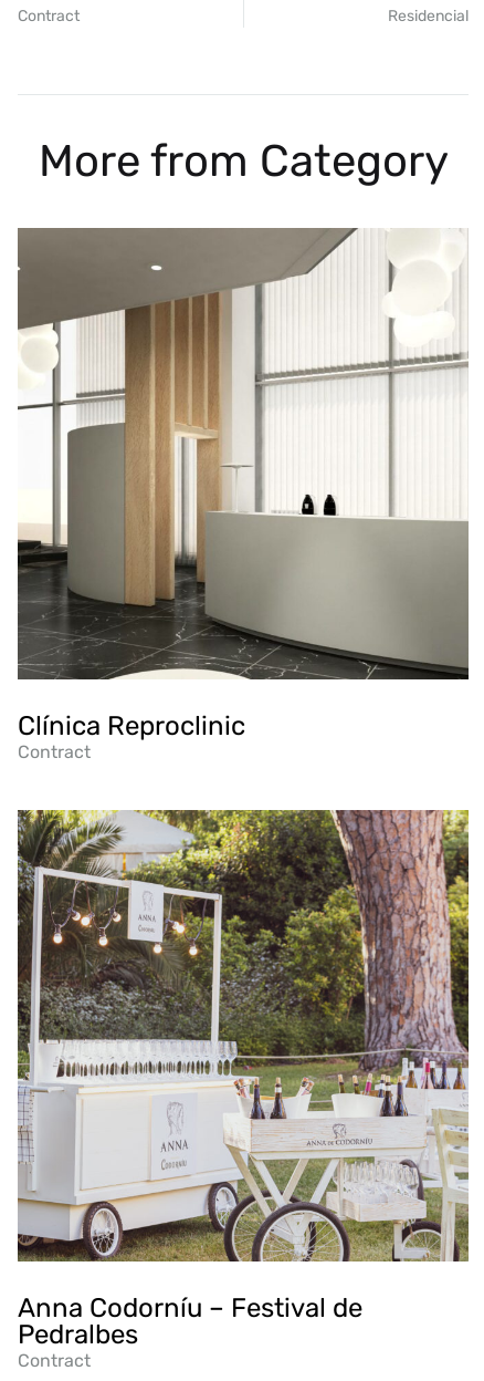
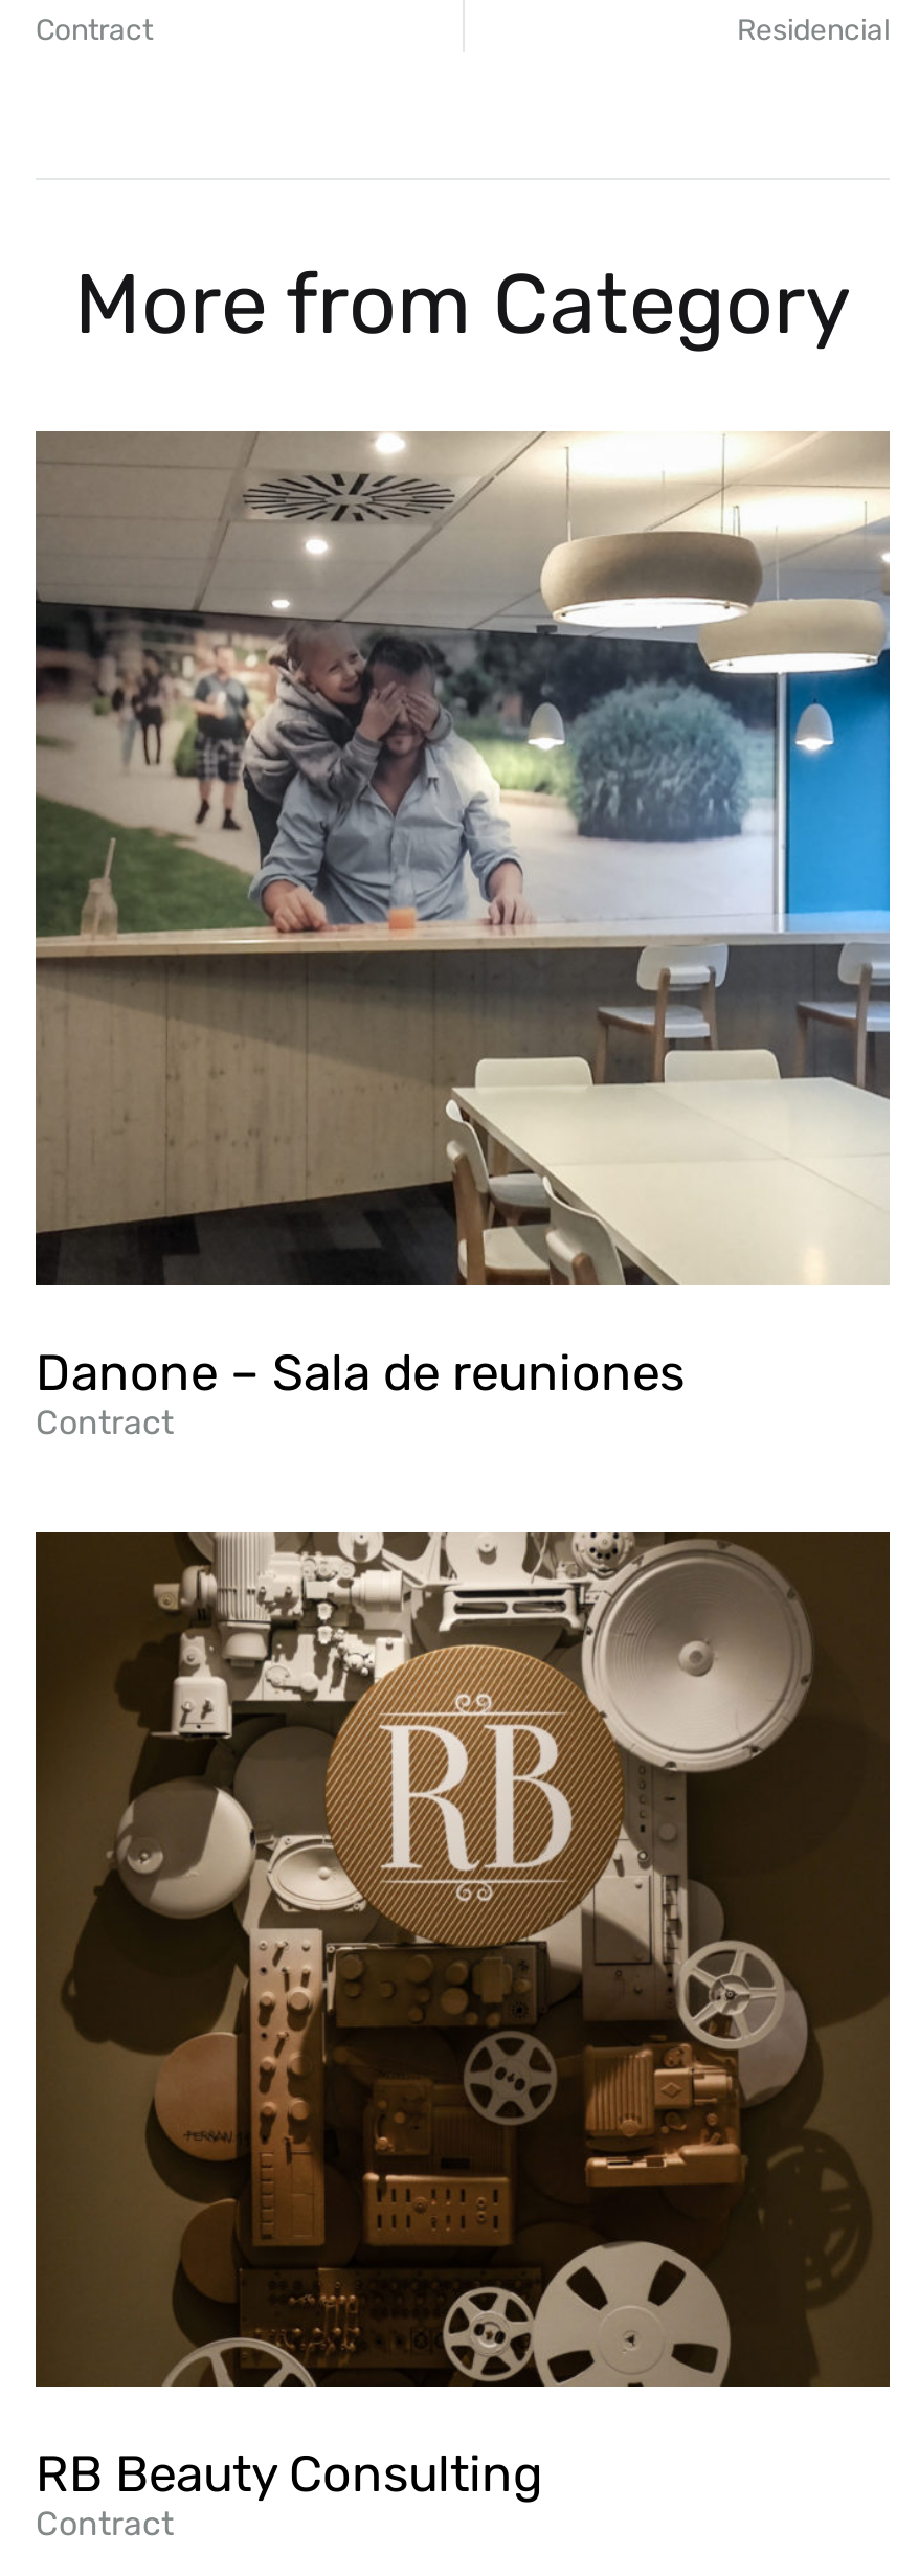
- [image]
- Clínica Reproclinic
+ [image]
+ Danone – Sala de reuniones

- [image]
- Anna Codorníu – Festival de
- Pedralbes
+ [image]
+ RB Beauty Consulting
